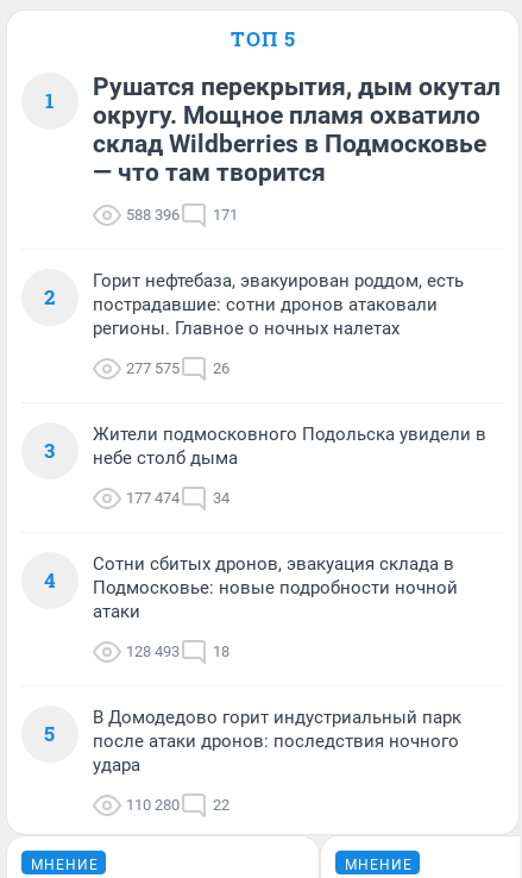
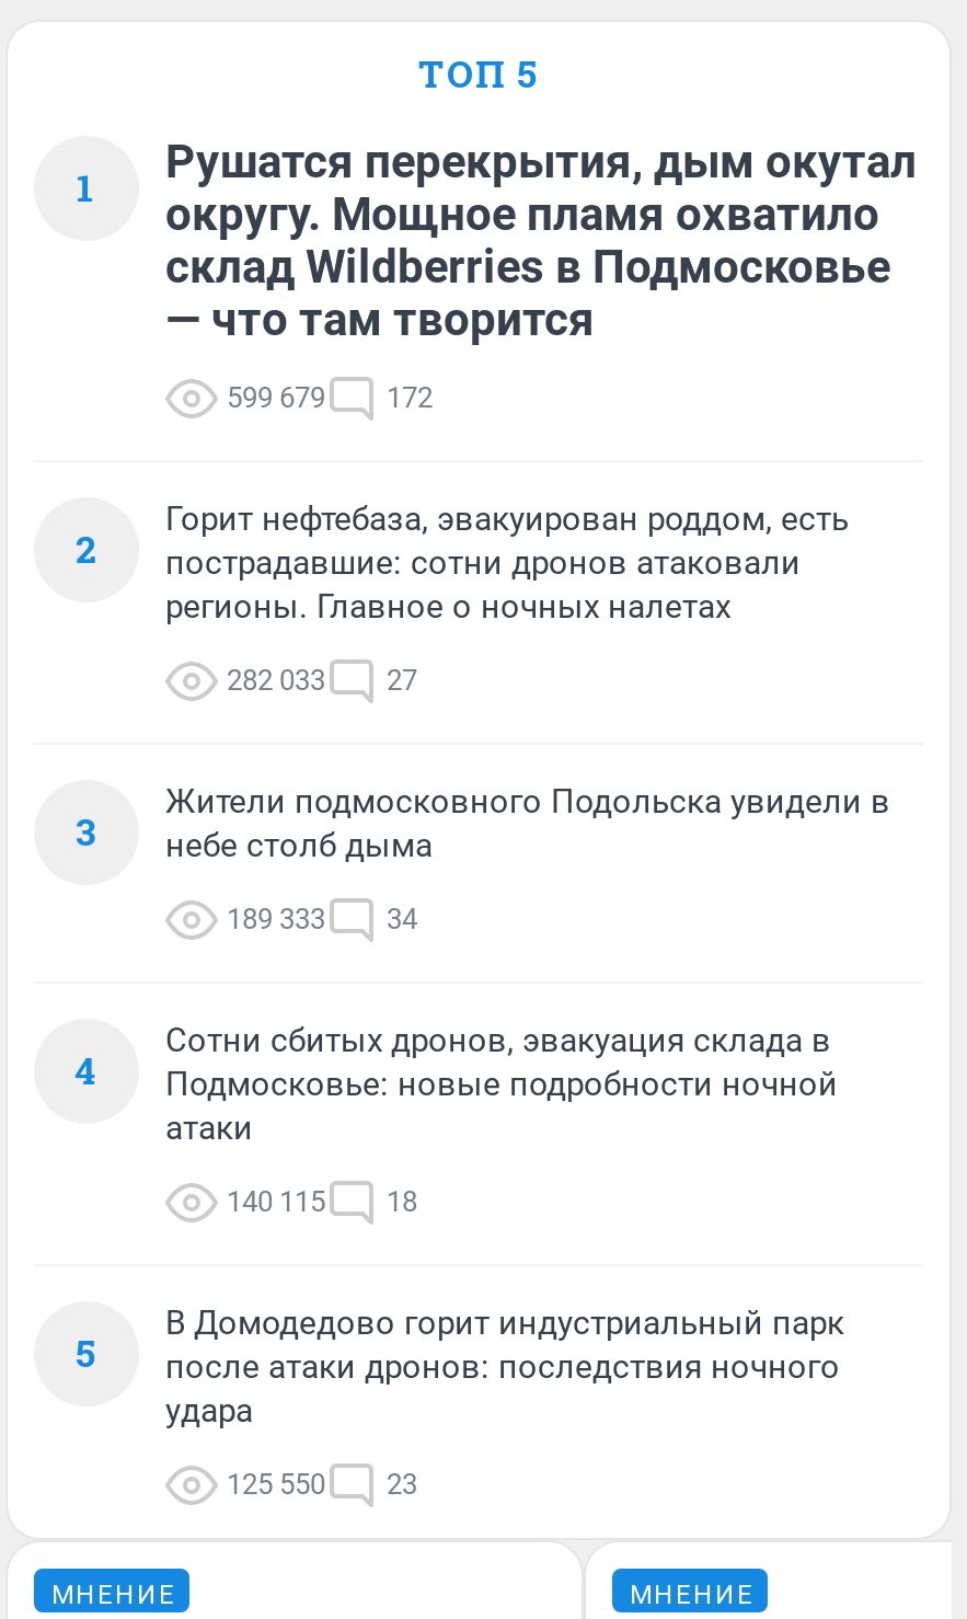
- 588 396
+ 599 679

- 171
+ 172

- 277 575
+ 282 033

- 26
+ 27

- 177 474 34
+ 189 333 34

- 128 493 18
+ 140 115 18

- 110 280
+ 125 550

- 22
+ 23
